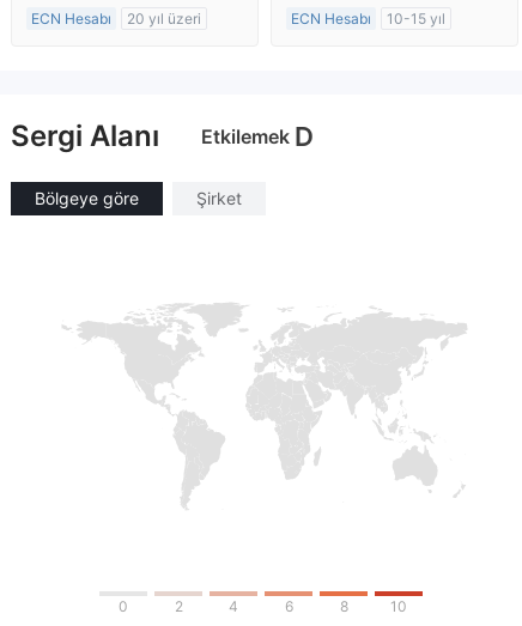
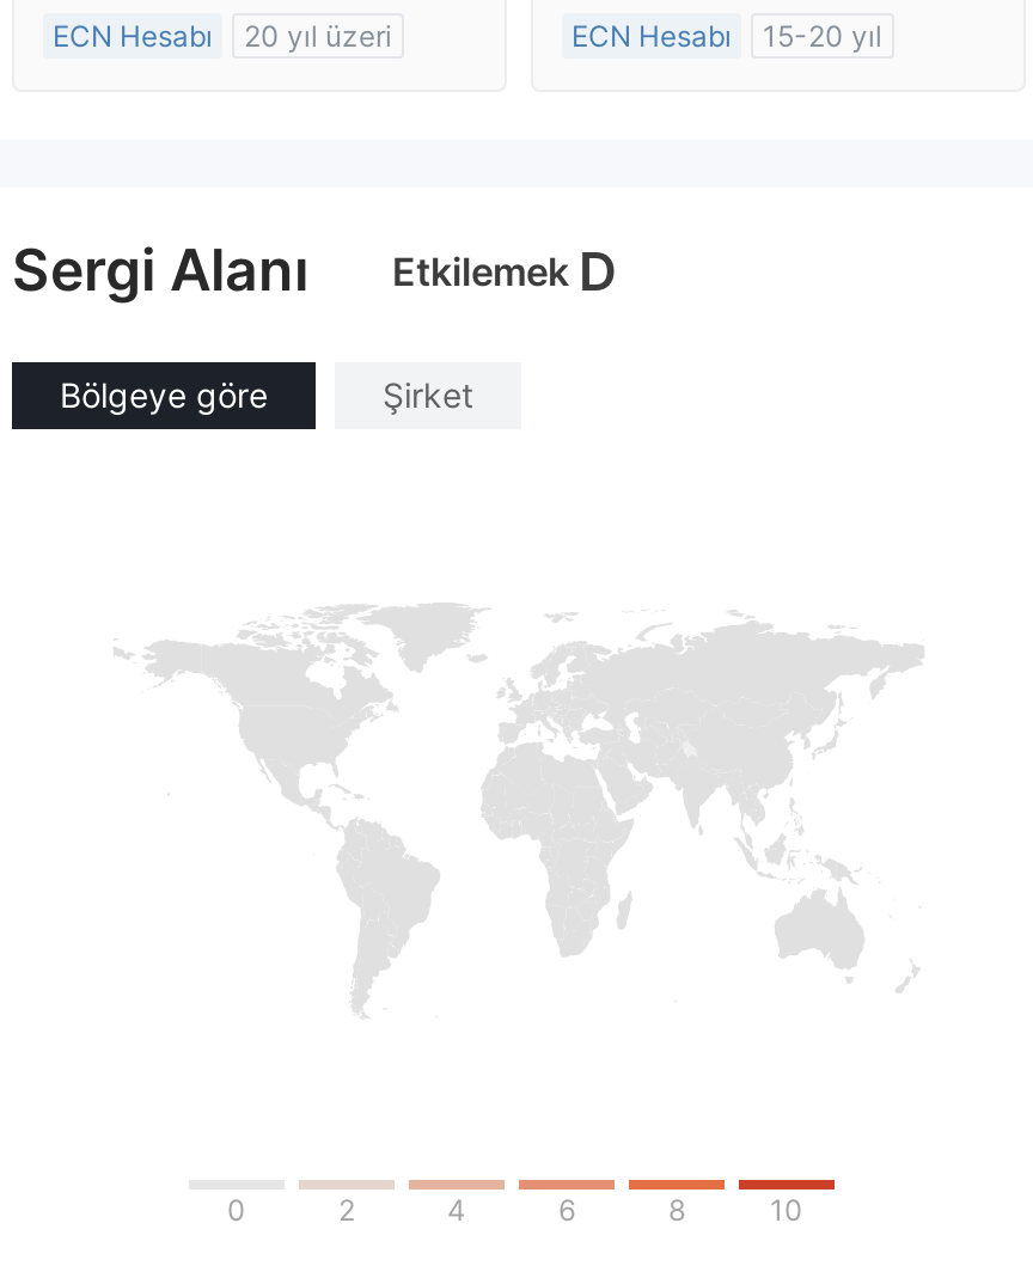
- ECN Hesabı 10-15 yıl
+ ECN Hesabı 15-20 yıl
